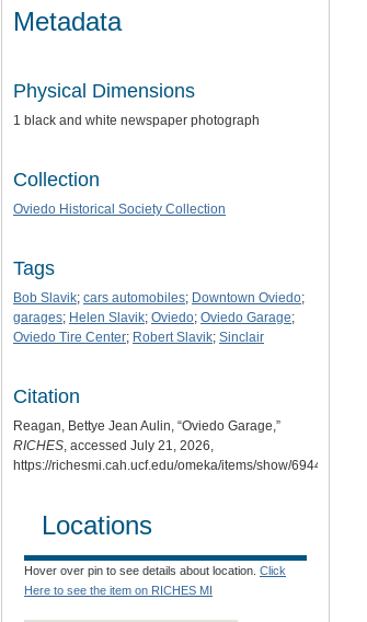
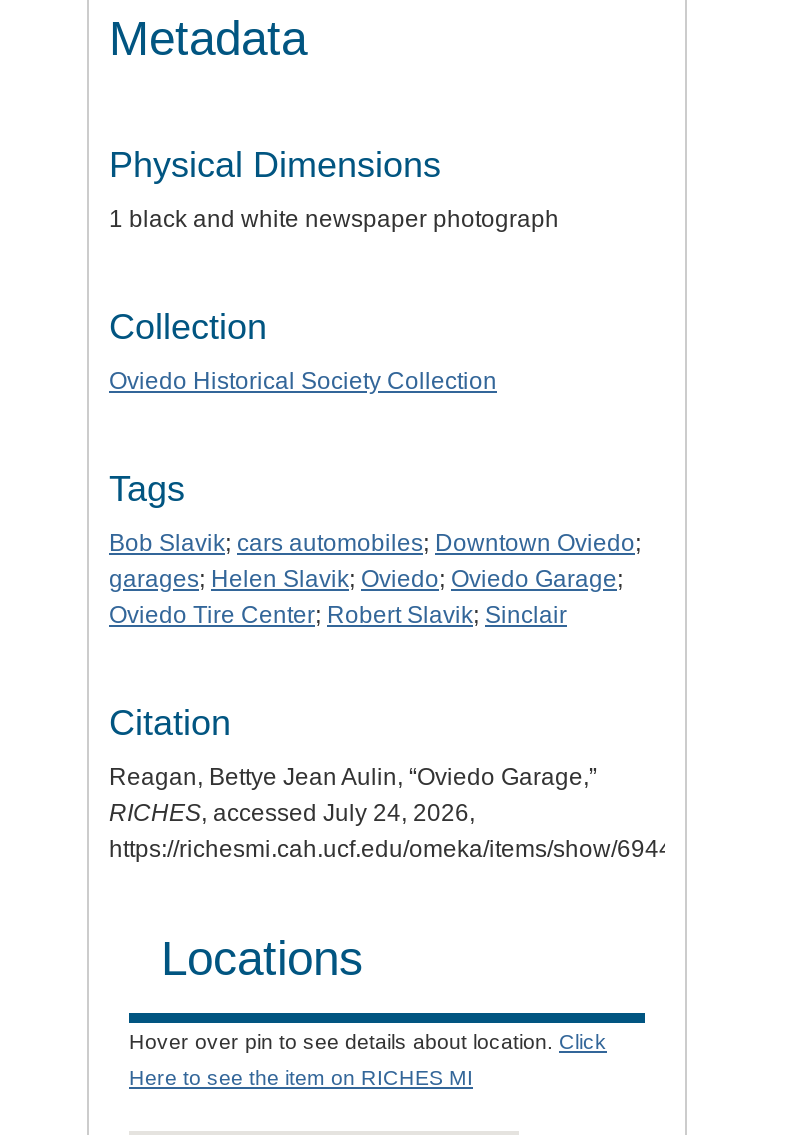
- RICHES, accessed July 21, 2026,
+ RICHES, accessed July 24, 2026,
